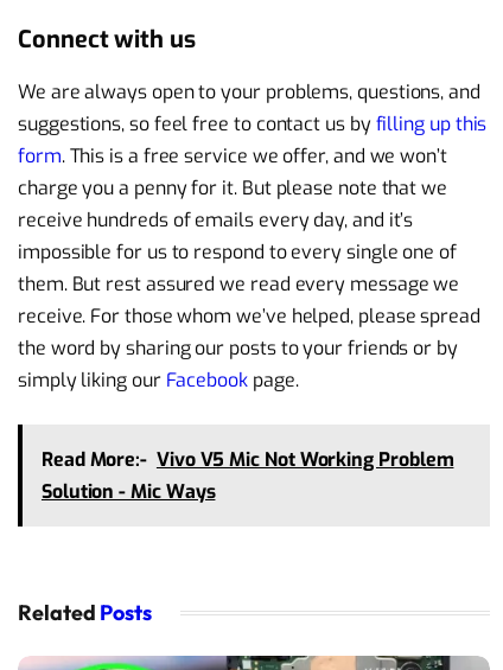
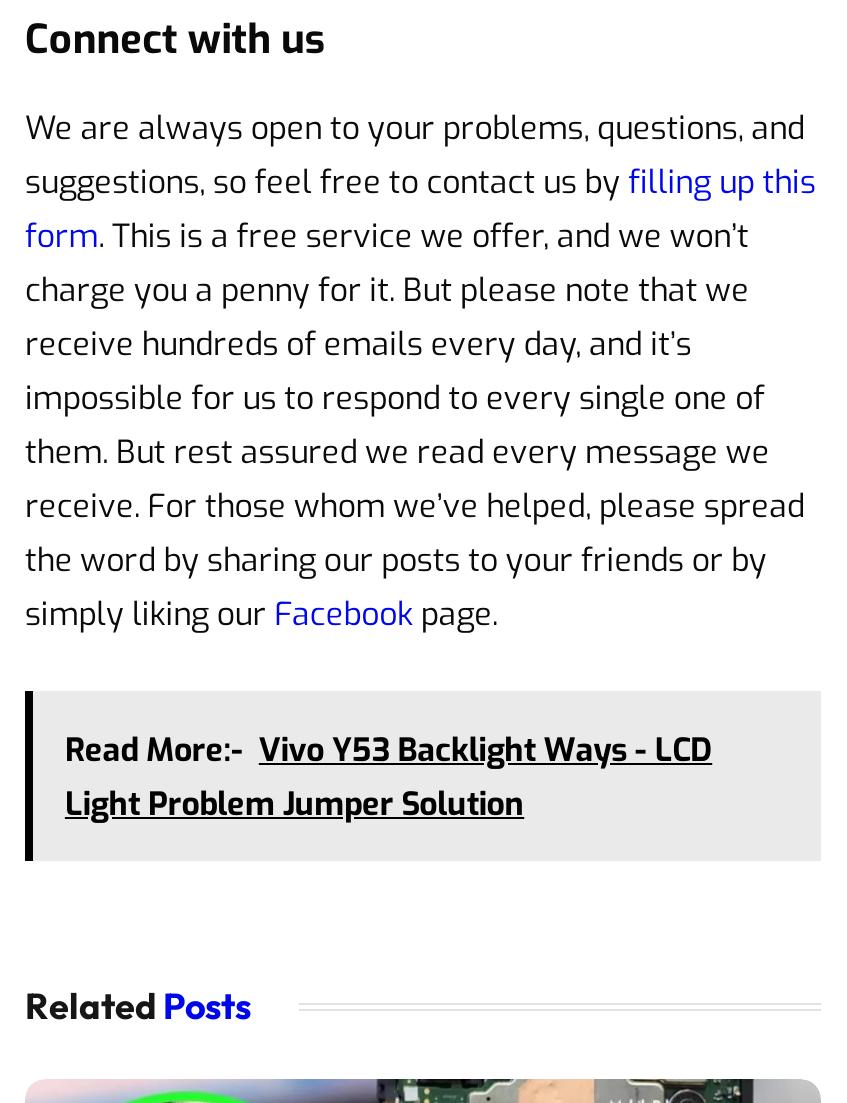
- Read More:- Vivo V5 Mic Not Working Problem
- Solution - Mic Ways
+ Read More:- Vivo Y53 Backlight Ways - LCD
+ Light Problem Jumper Solution
